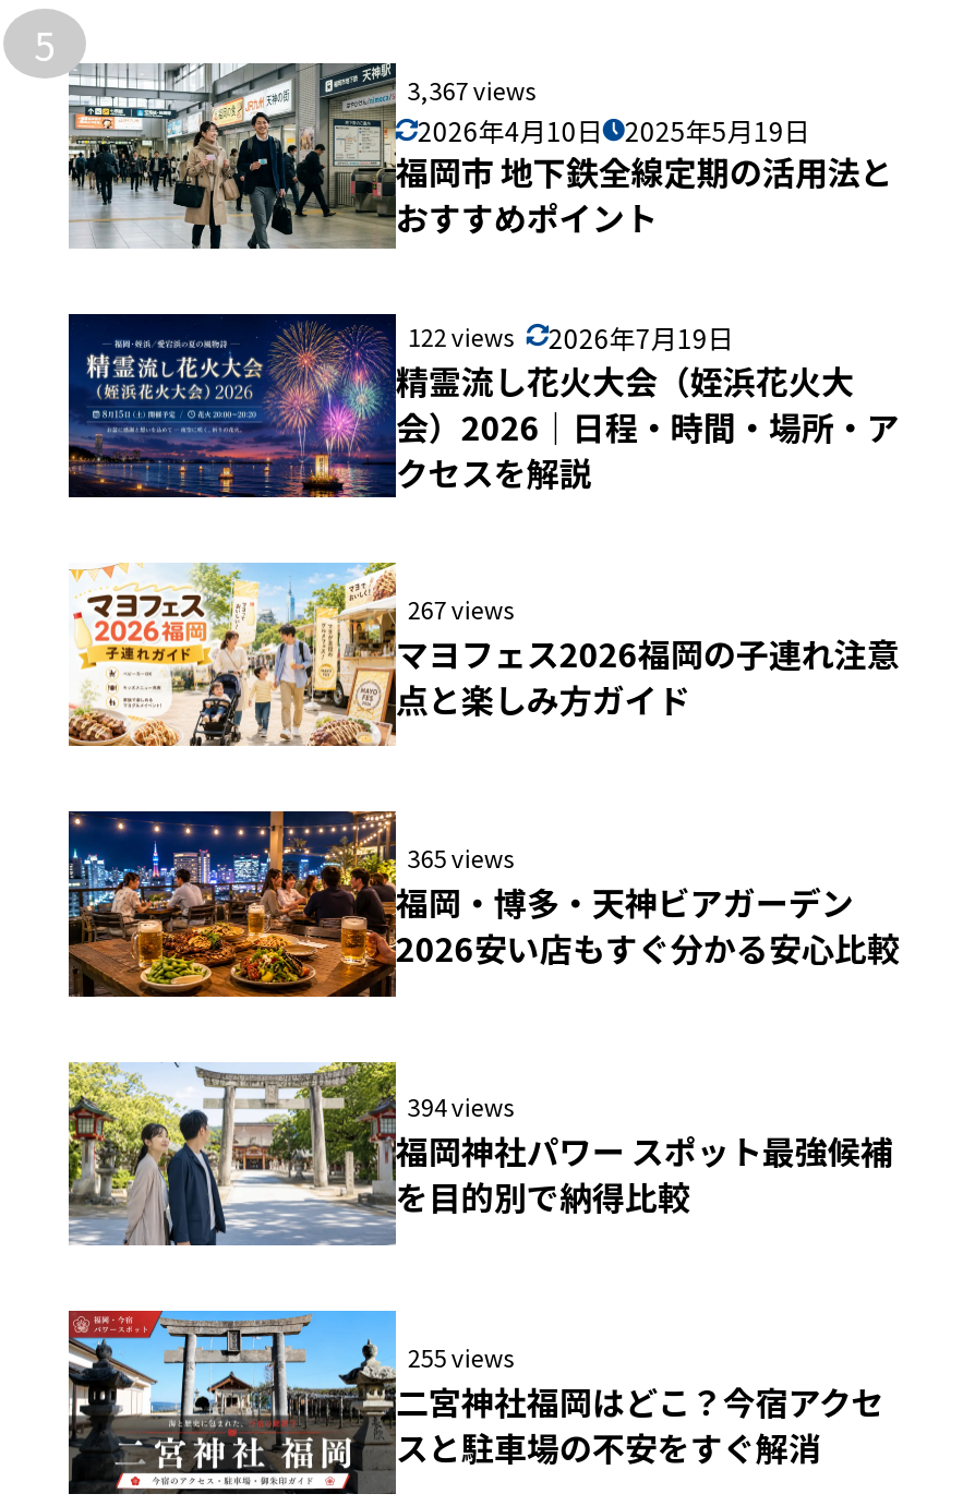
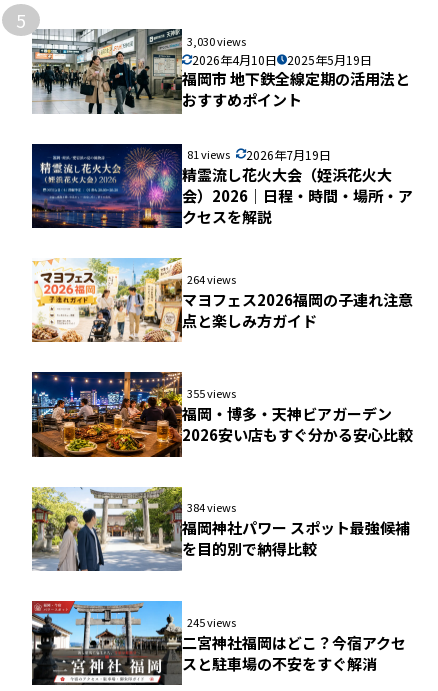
- 3,367 views
+ 3,030 views

- 122 views 2026年7月19日
+ 81 views 2026年7月19日

- 267 views
+ 264 views

- 365 views
+ 355 views

- 394 views
+ 384 views

- 255 views
+ 245 views
